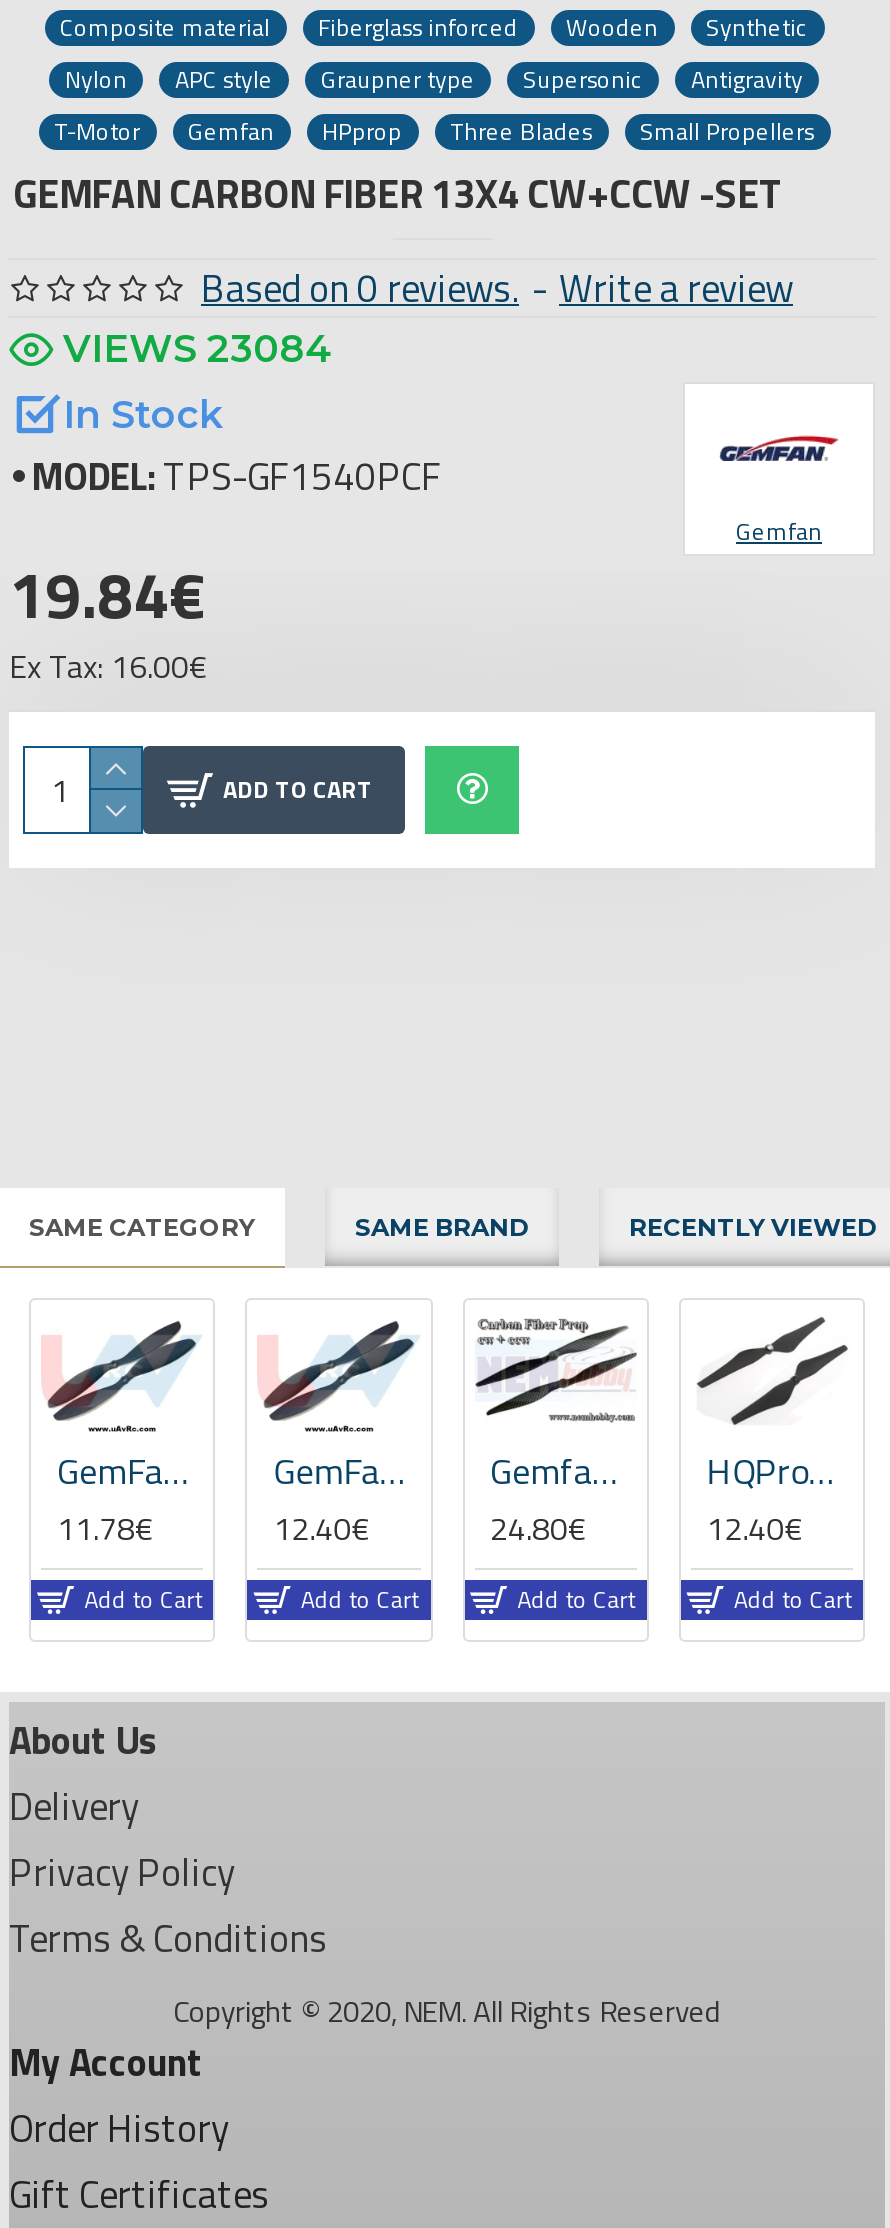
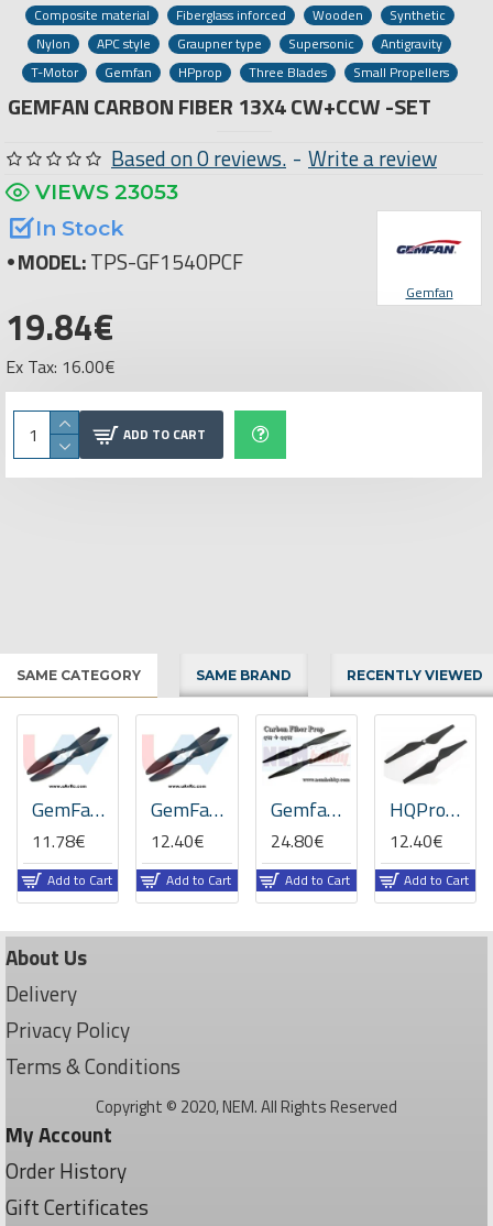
- VIEWS 23084
+ VIEWS 23053
